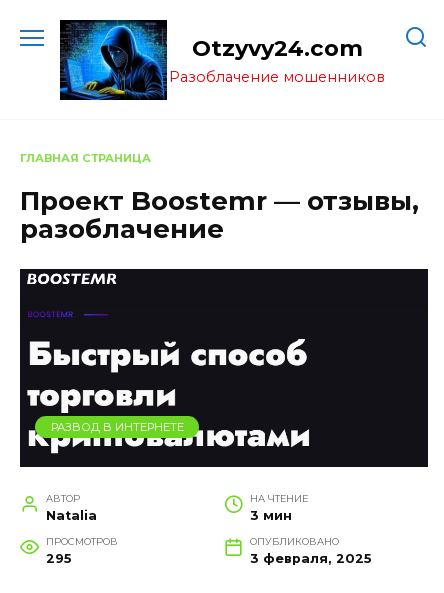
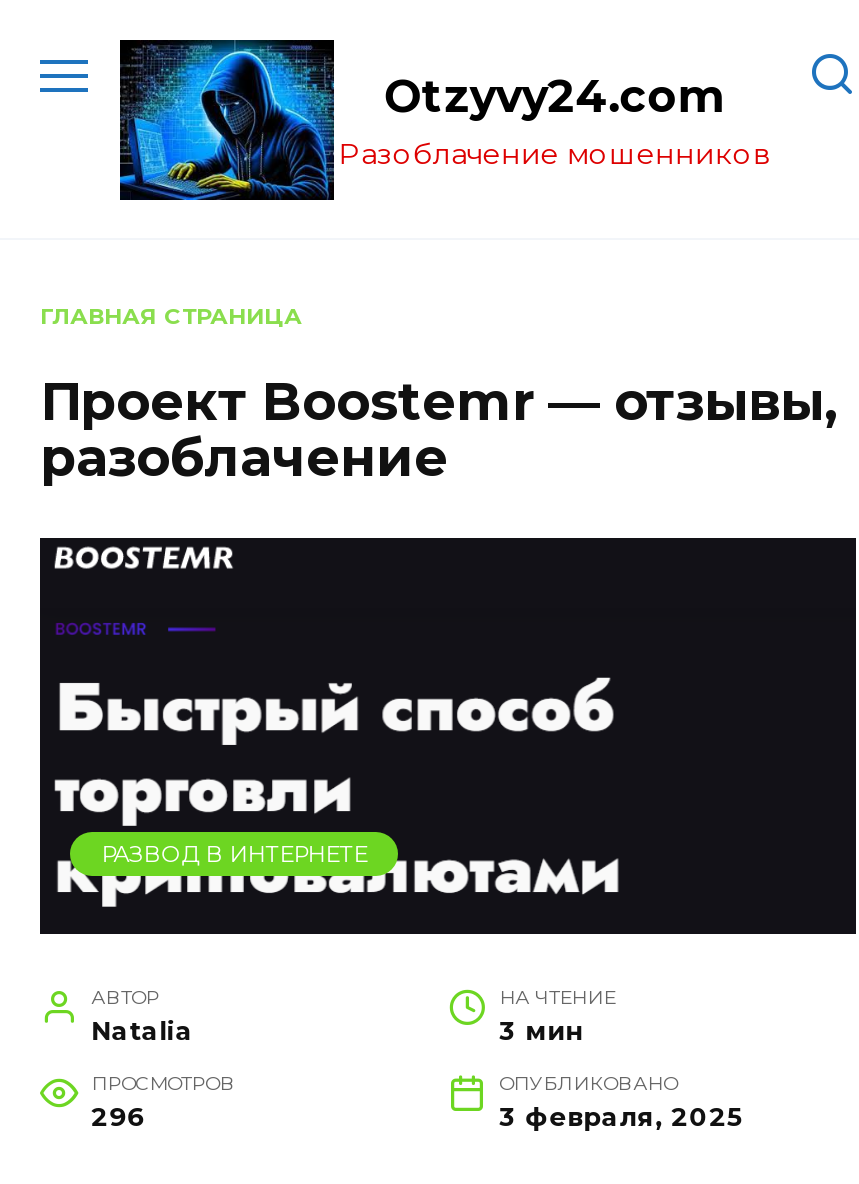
- 295
+ 296
